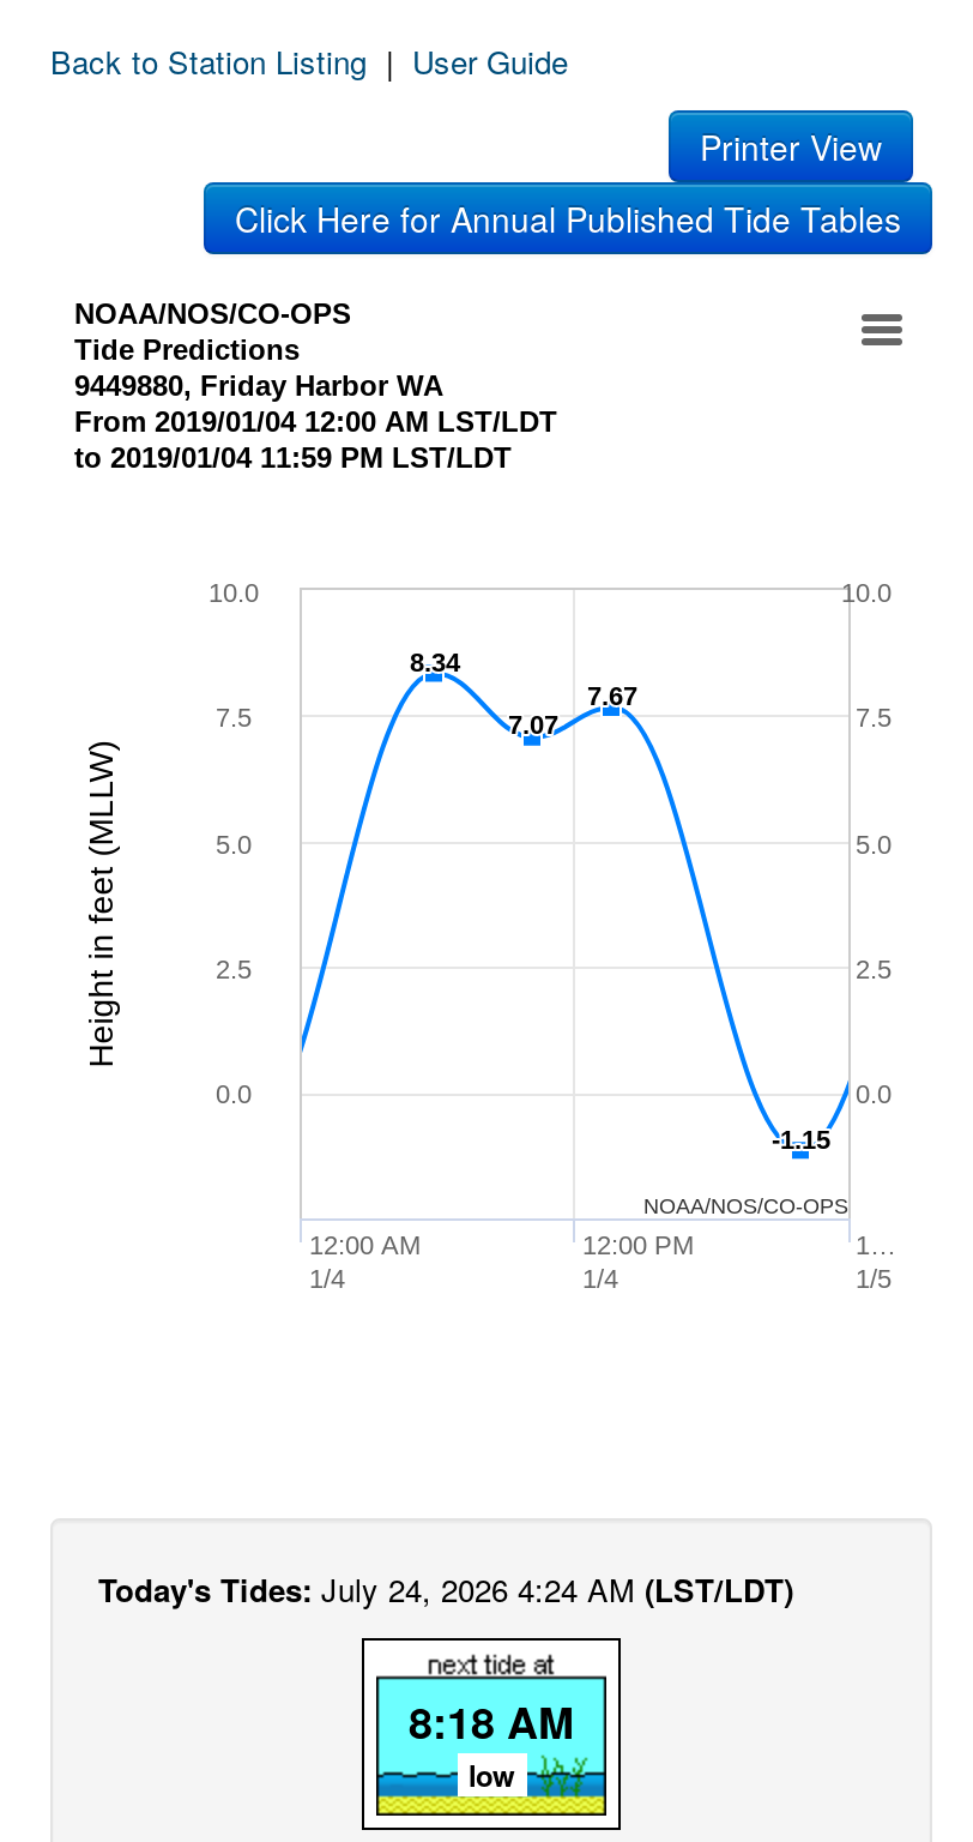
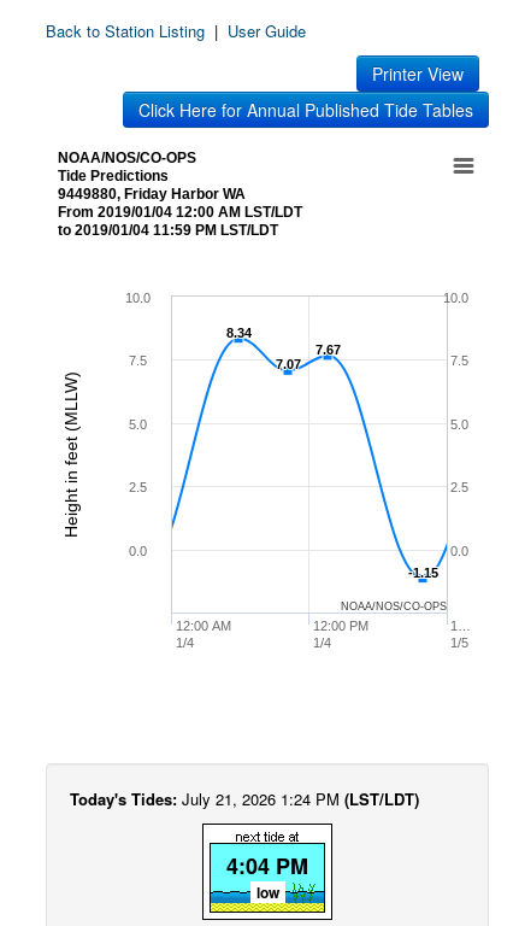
- Today's Tides: July 24, 2026 4:24 AM (LST/LDT)
+ Today's Tides: July 21, 2026 1:24 PM (LST/LDT)

- 8:18 AM
+ 4:04 PM
